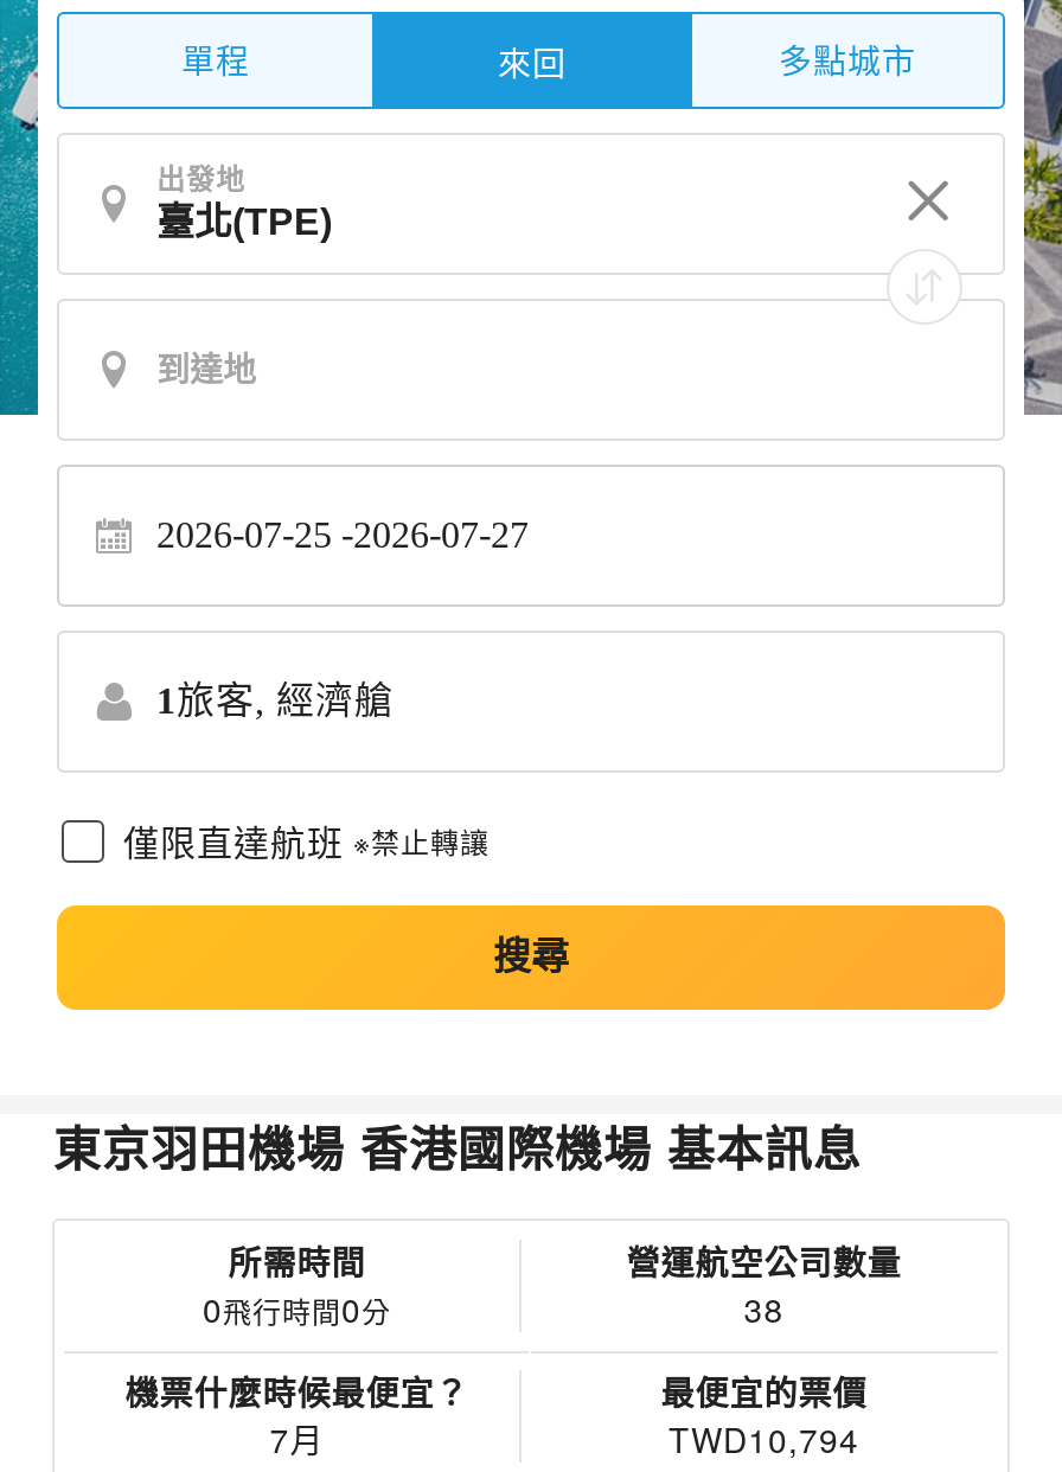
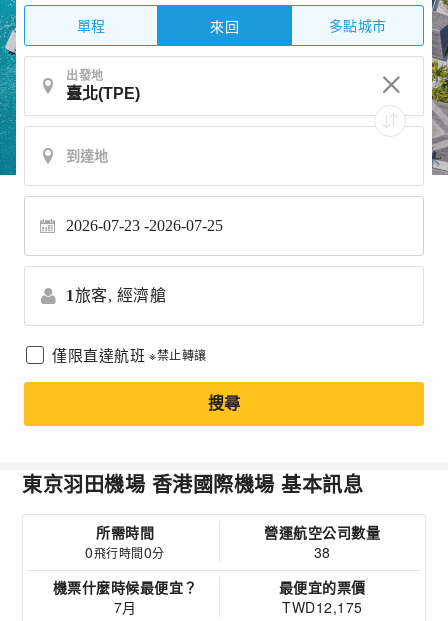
- 2026-07-25 -2026-07-27
+ 2026-07-23 -2026-07-25

- TWD10,794
+ TWD12,175
